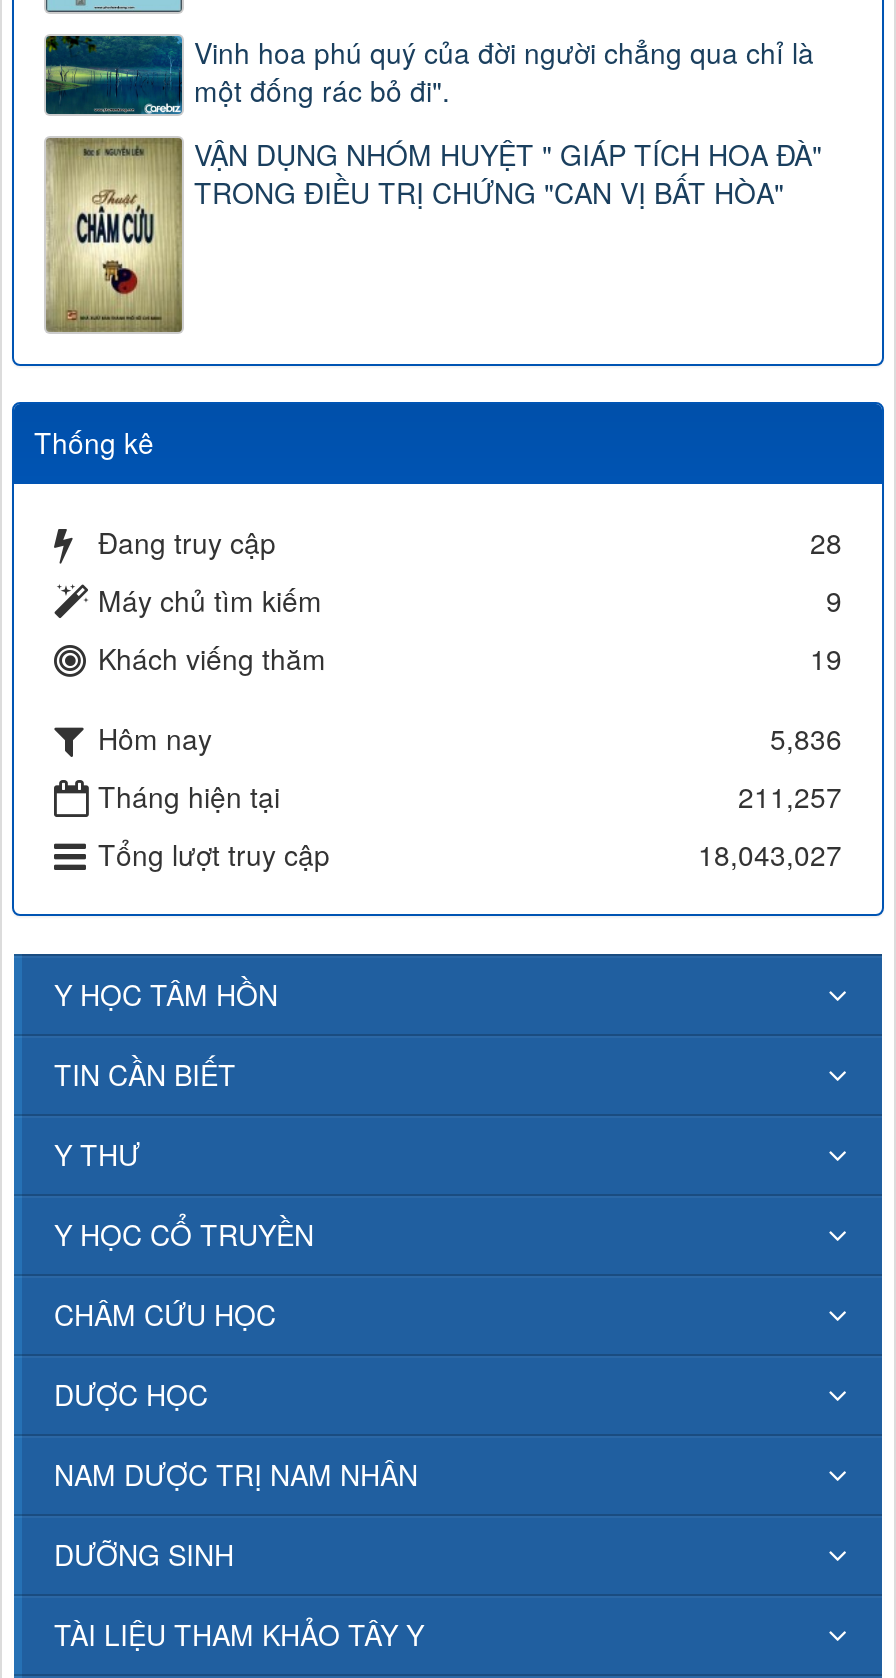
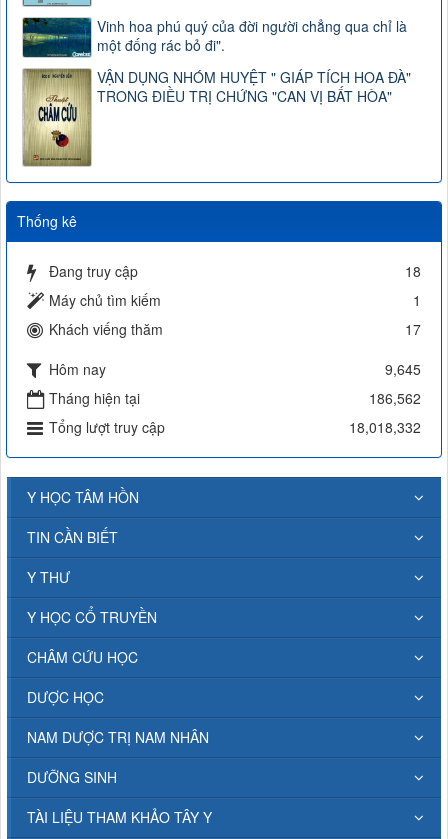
- 28
+ 18

- 9
+ 1

- 19
+ 17

- 5,836
+ 9,645

- 211,257
+ 186,562

- 18,043,027
+ 18,018,332
